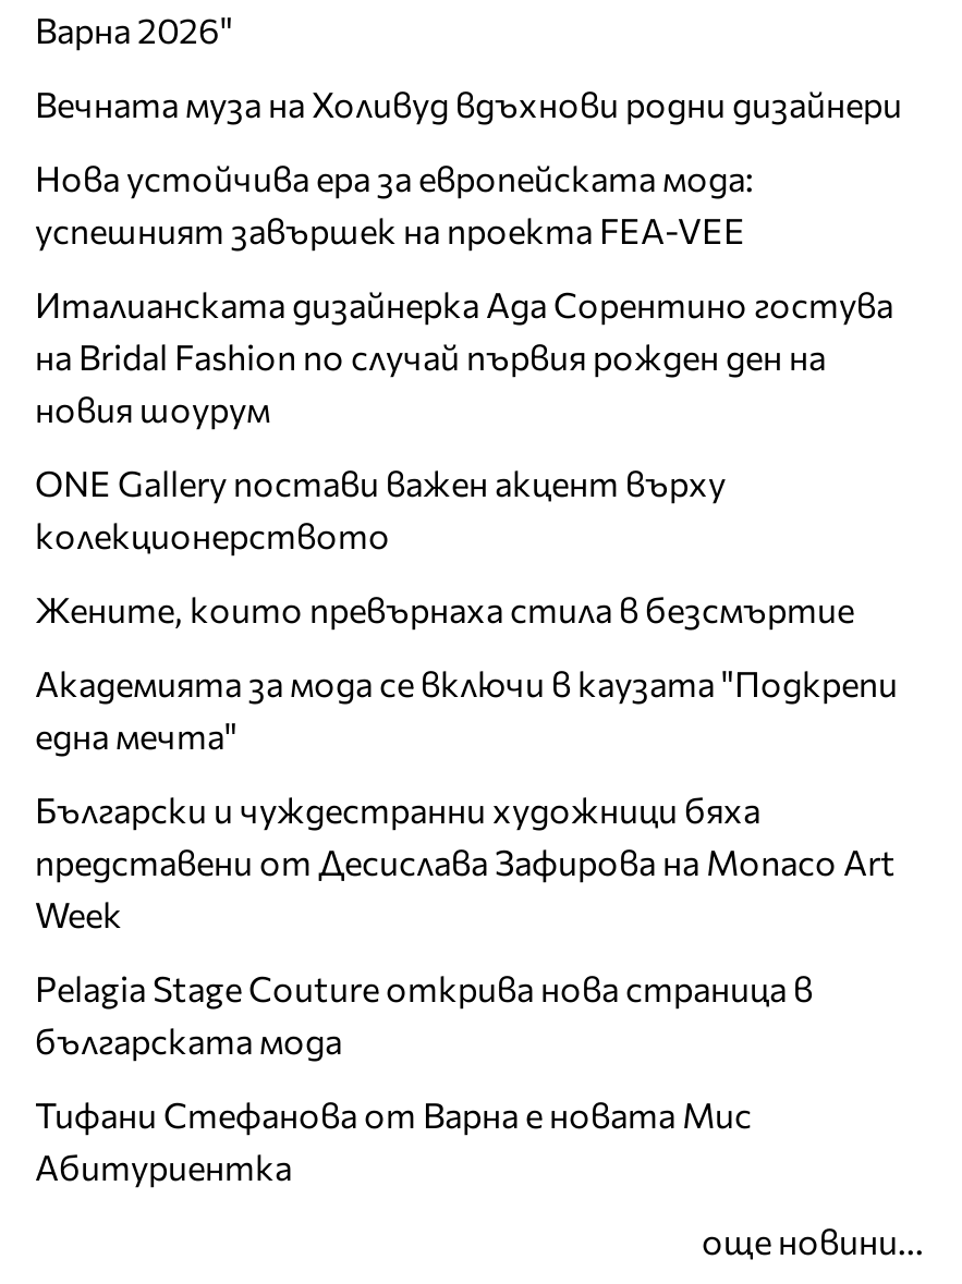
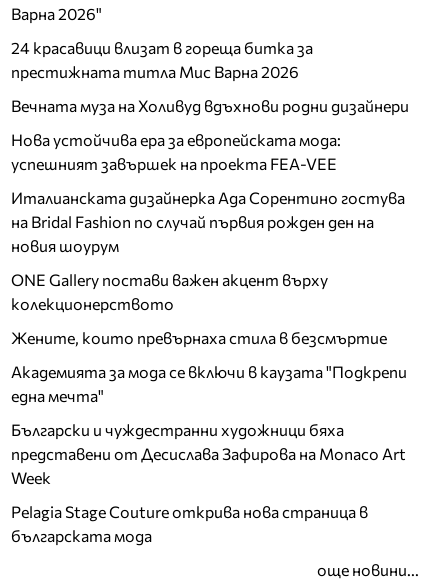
+ 24 красавици влизат в гореща битка за
+ престижната титла Мис Варна 2026

moved down: Вечната муза на Холивуд вдъхнови родни дизайнери | Нова устойчива ера за европейската мода: | успешният завършек на проекта FEA-VEE | ... | Pelagia Stage Couture открива нова страница в | българската мода

- Тифани Стефанова от Варна е новата Мис
- Абитуриентка
